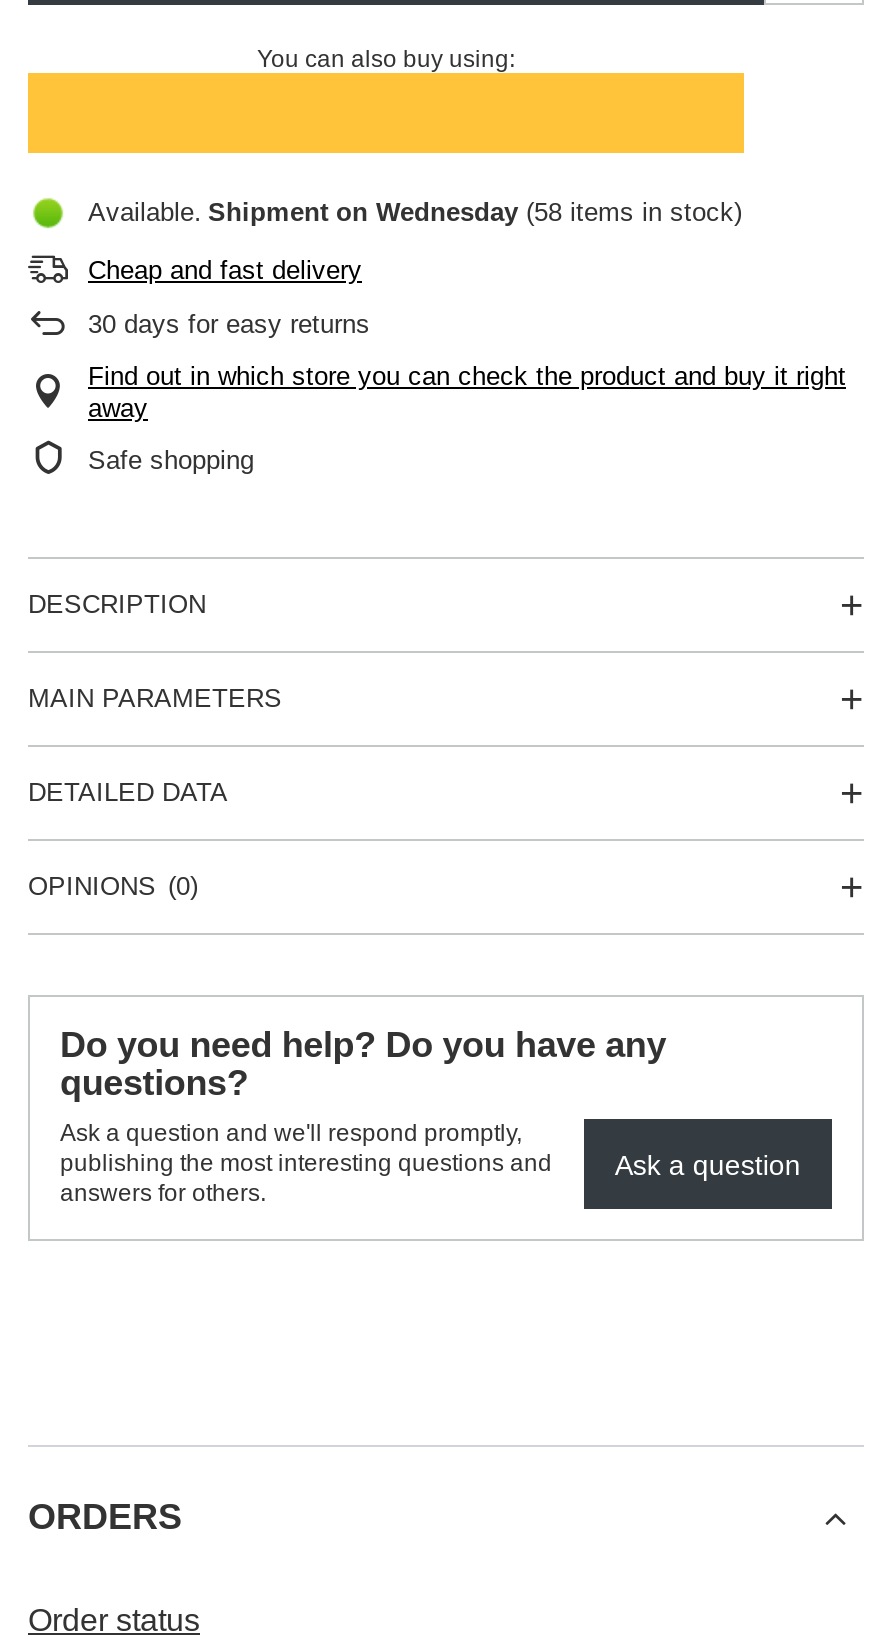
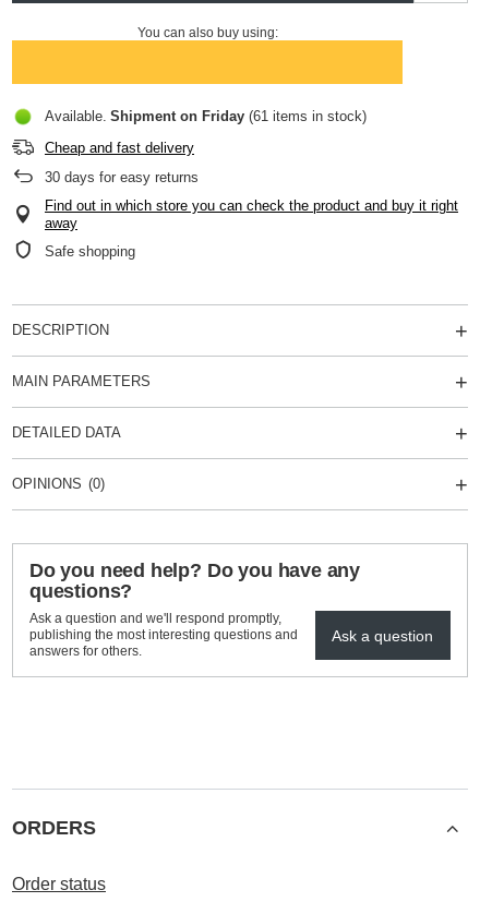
- Available Shipment on Wednesday (58 items in stock)
+ Available Shipment on Friday (61 items in stock)
